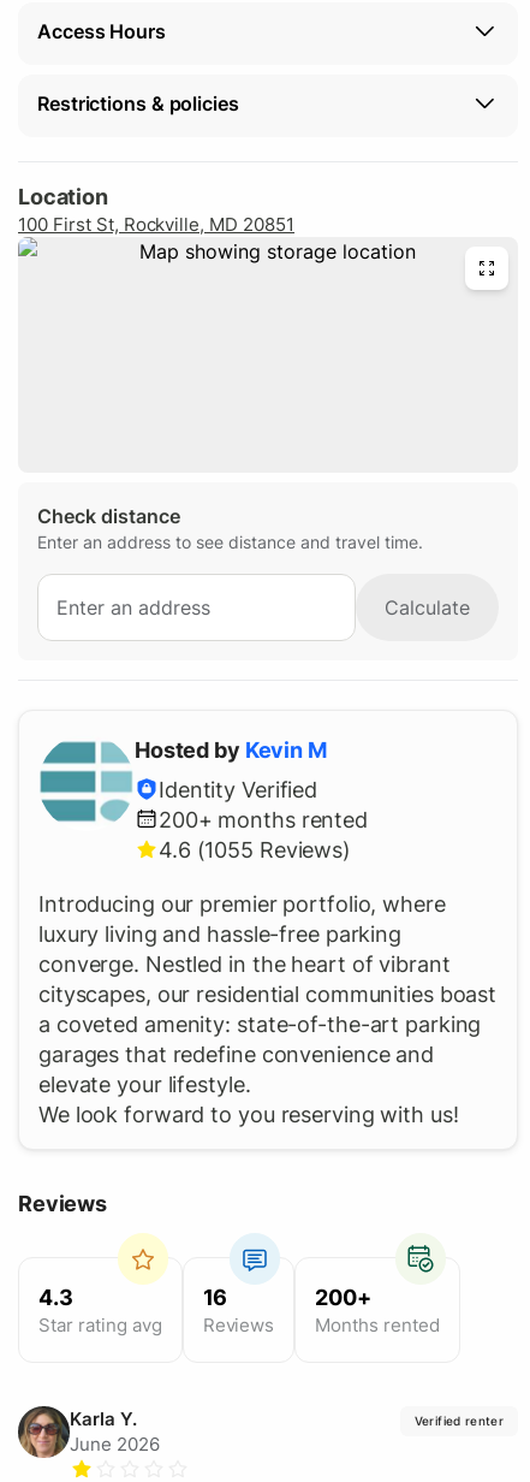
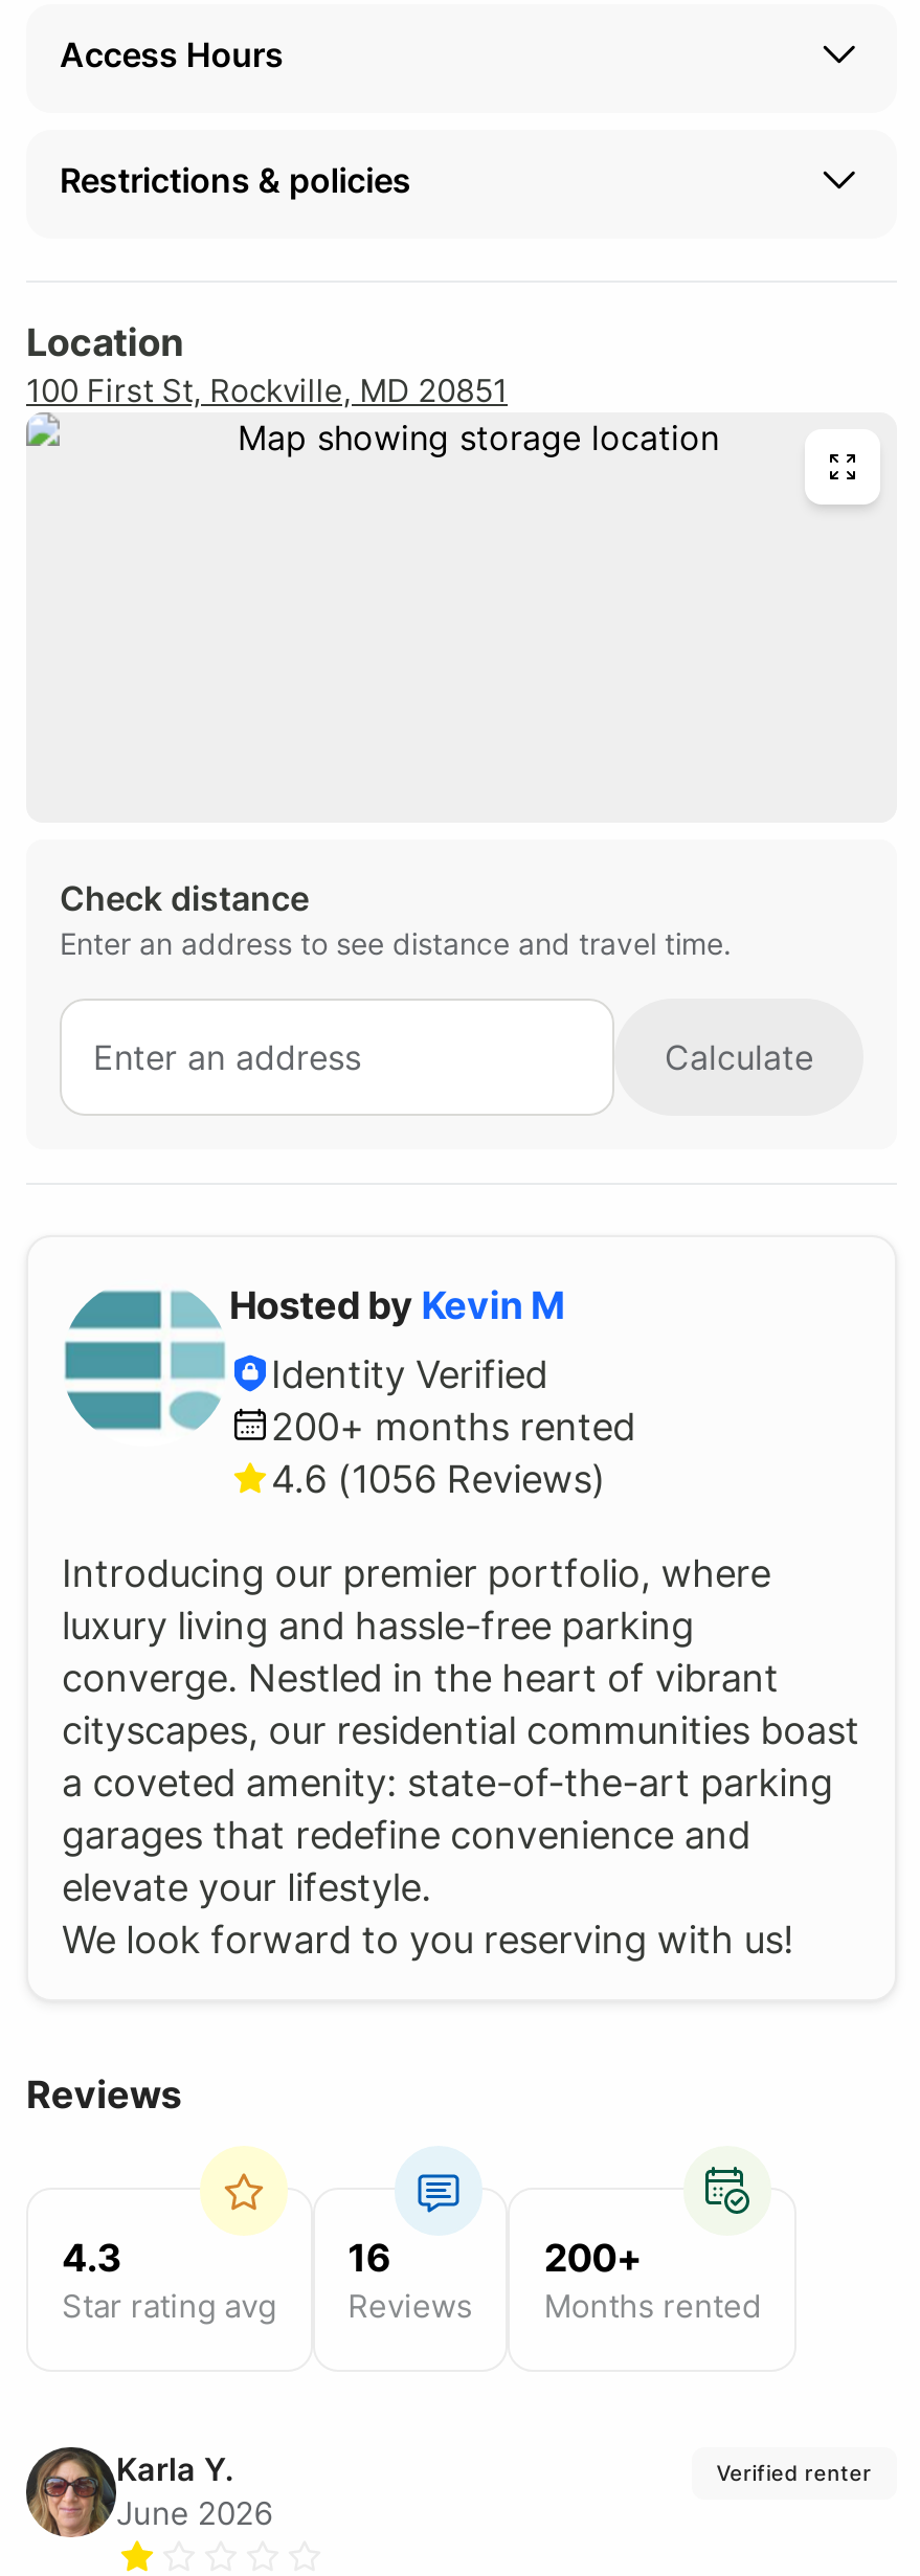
- 4.6 (1055 Reviews)
+ 4.6 (1056 Reviews)
